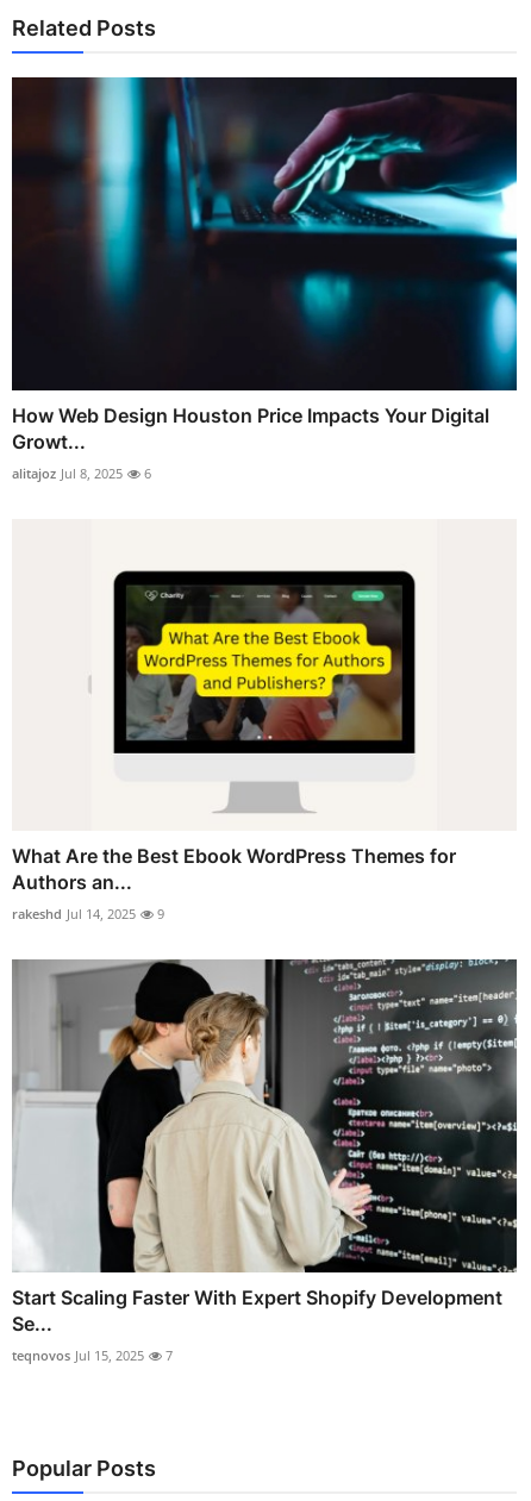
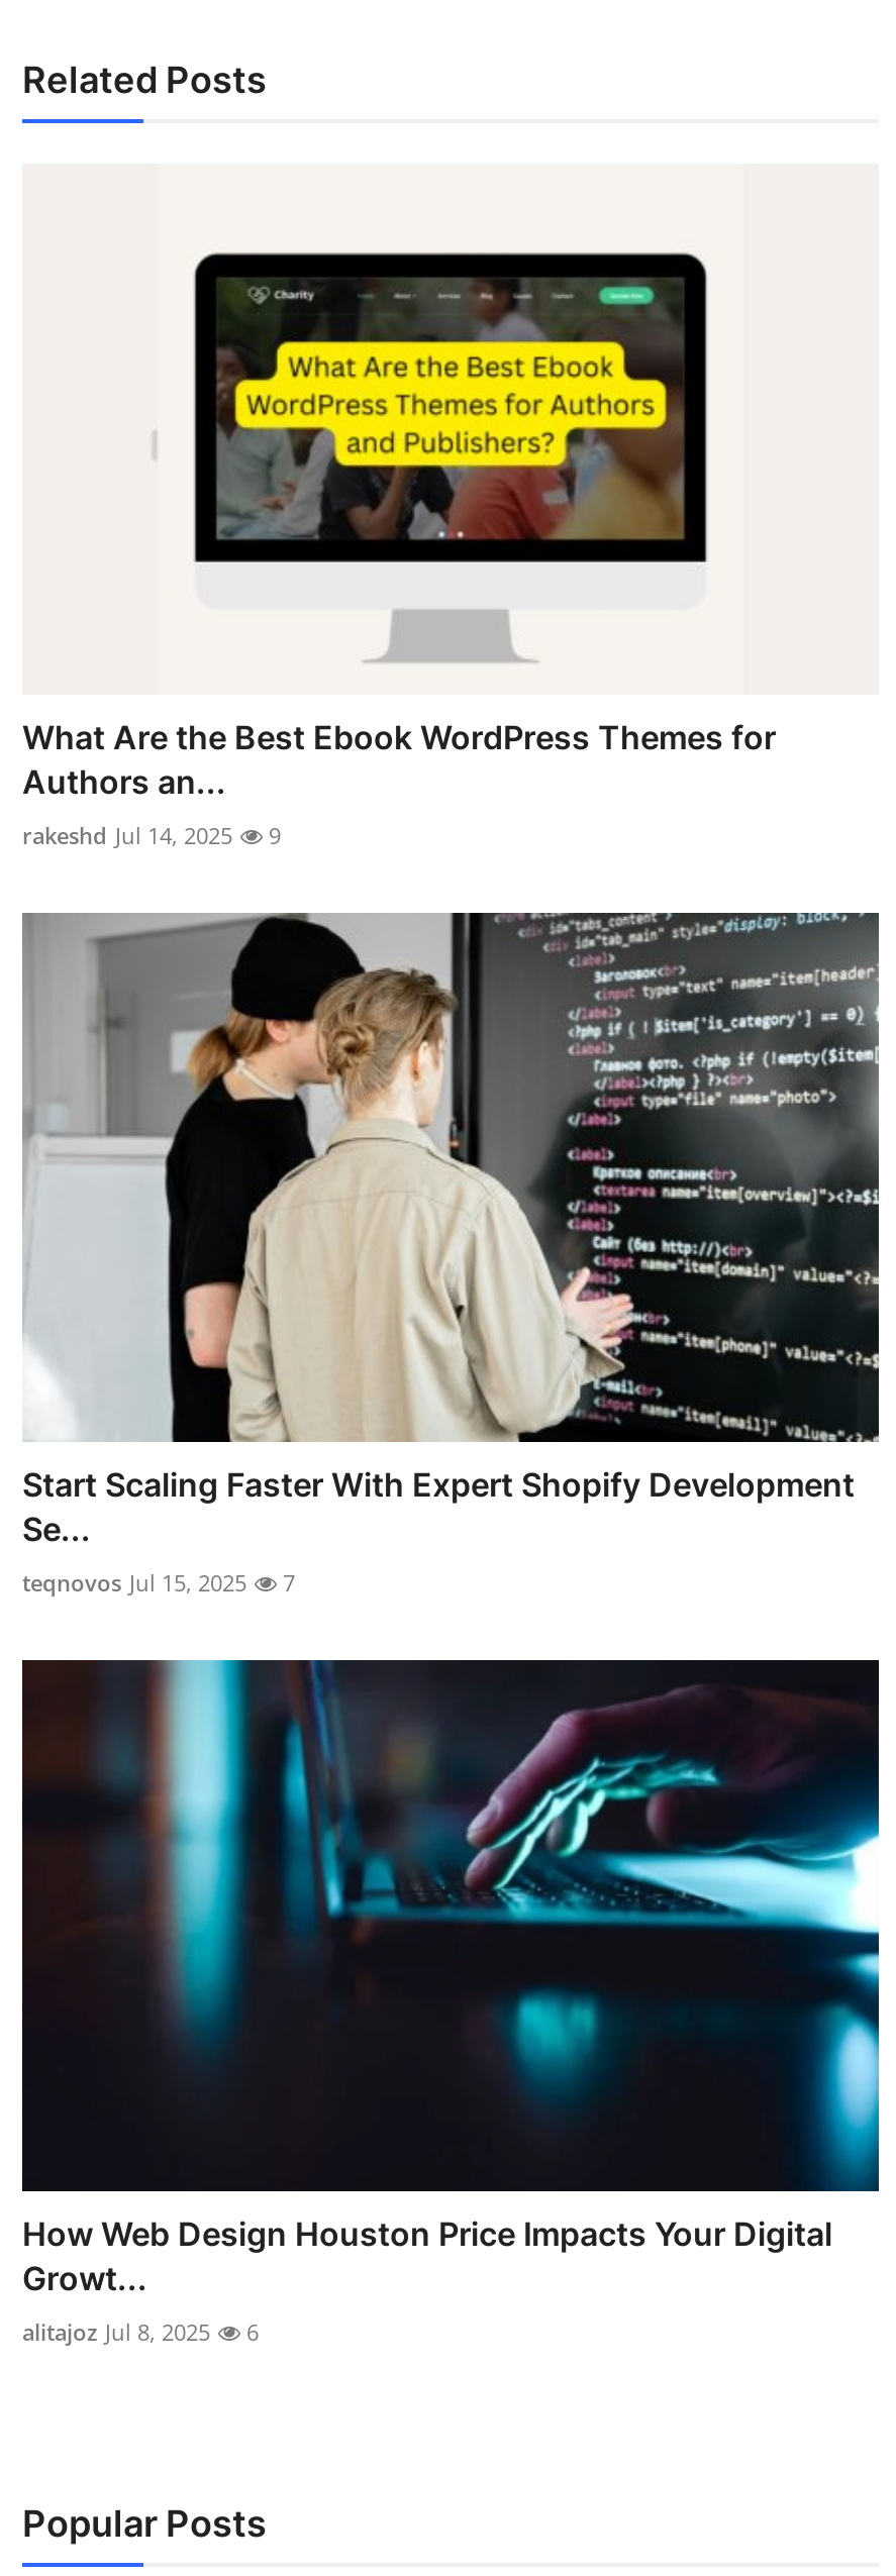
moved down: [image] | How Web Design Houston Price Impacts Your Digital | Growt... | alitajoz Jul 8, 2025 | 6

moved up: [image]

moved up: [image] | What Are the Best Ebook WordPress Themes for | Authors an... | ... | teqnovos Jul 15, 2025 | 7
